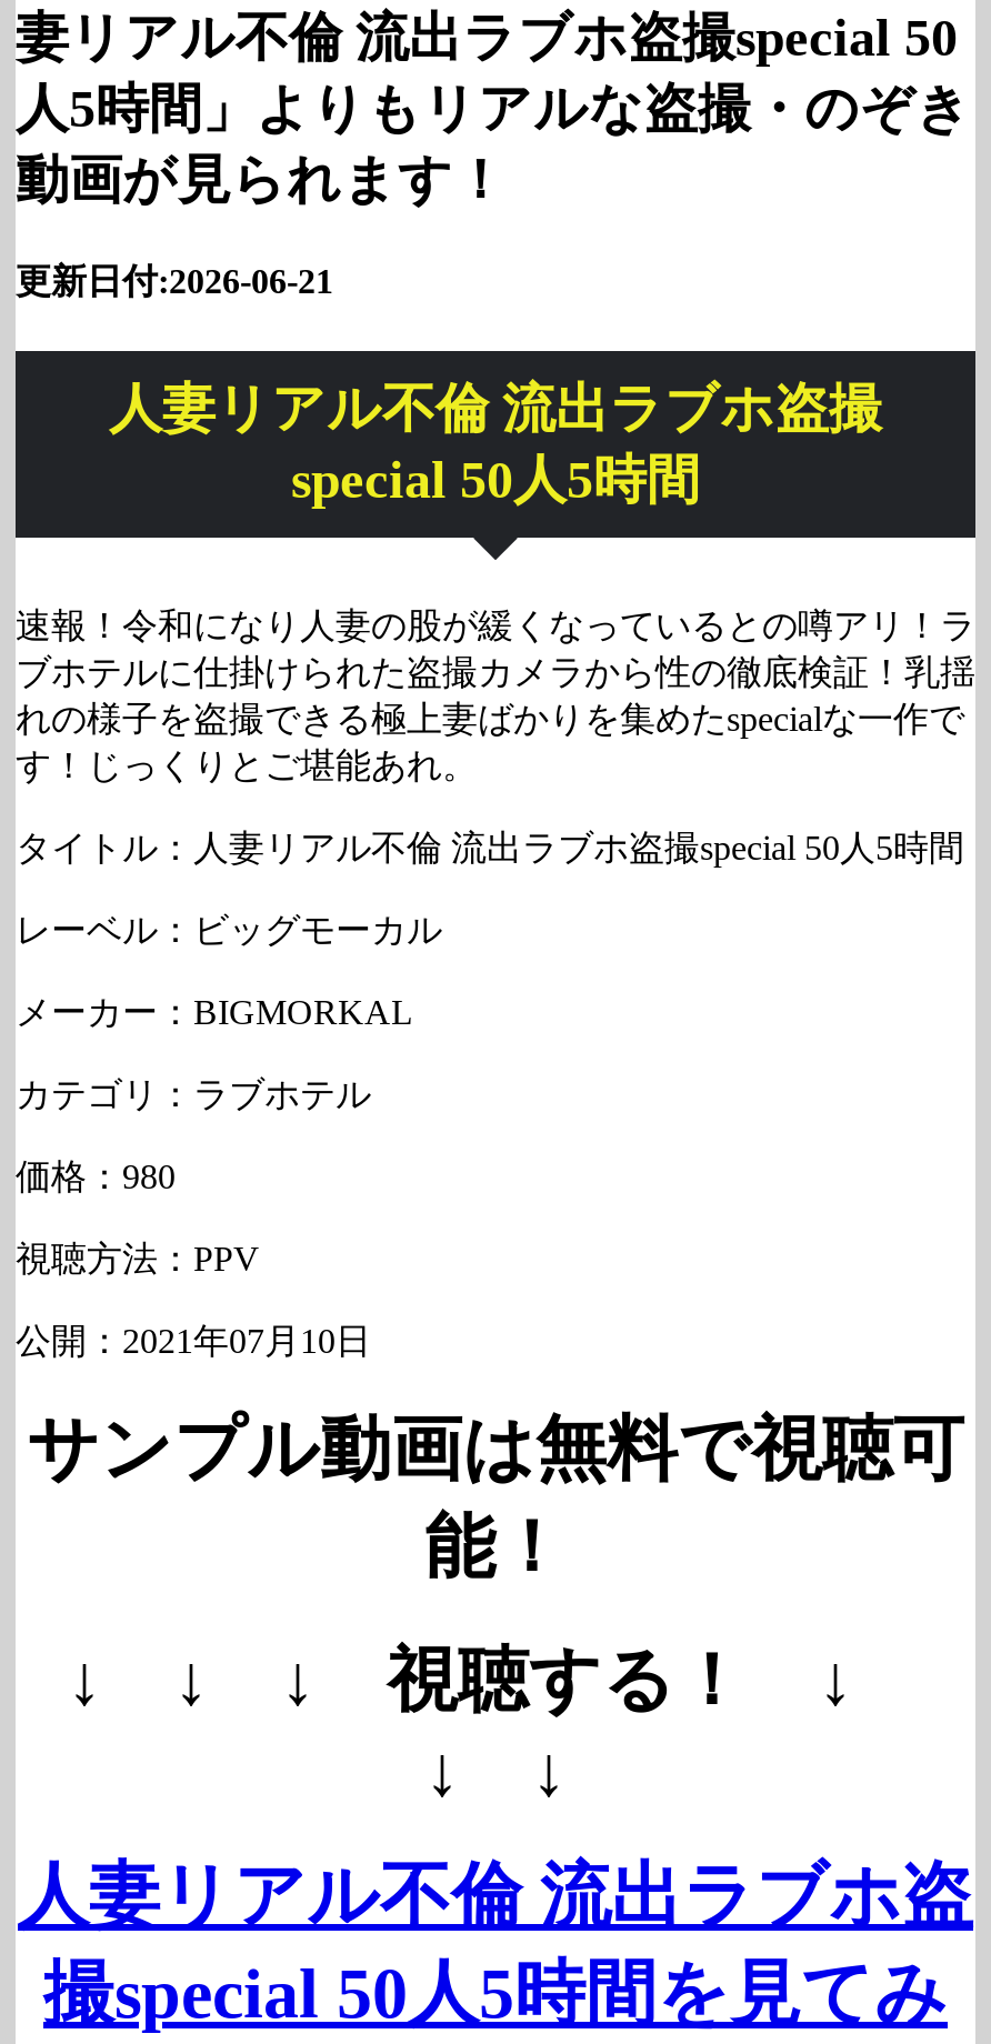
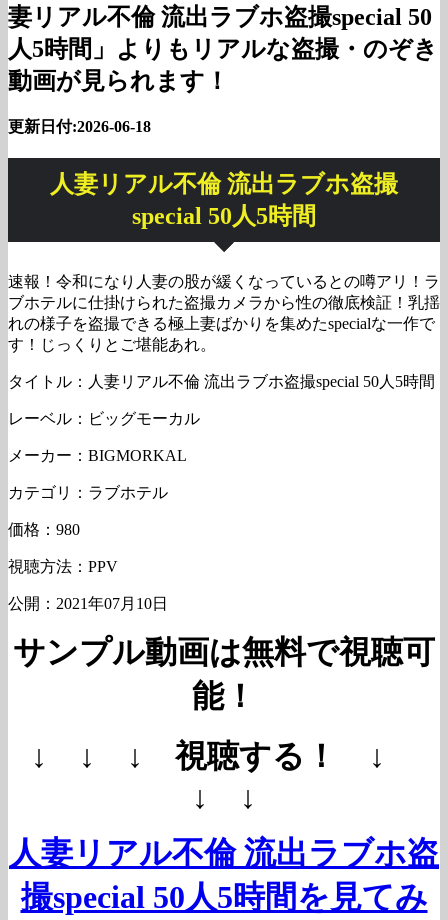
- 更新日付:2026-06-21
+ 更新日付:2026-06-18
